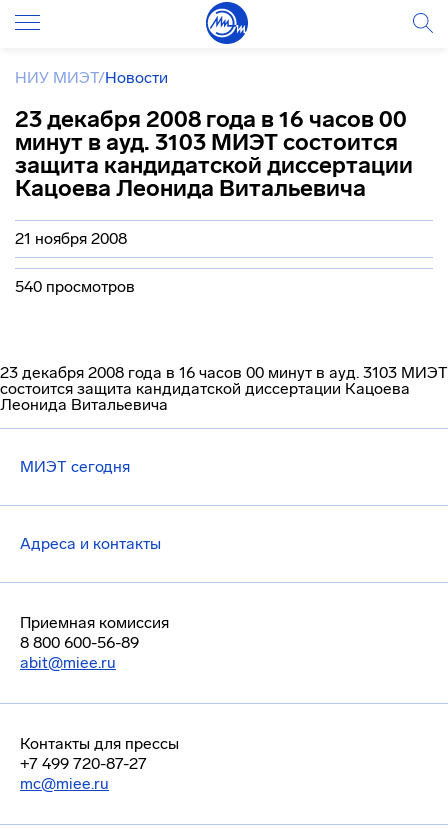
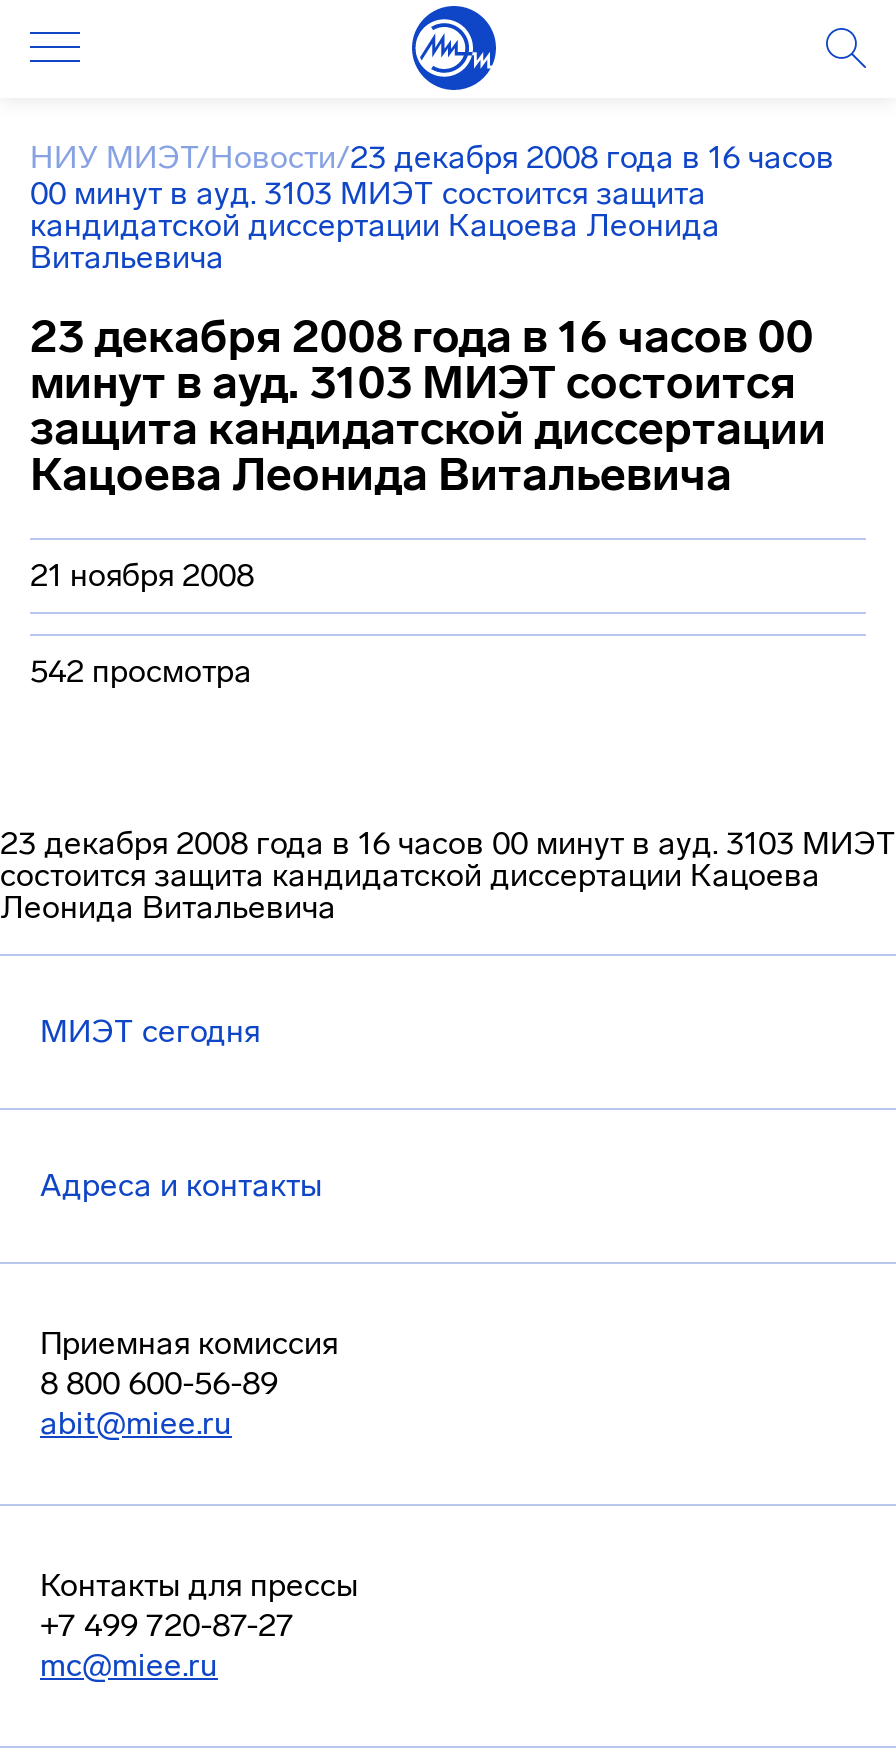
- НИУ МИЭТ/Новости
+ НИУ МИЭТ/Новости/23 декабря 2008 года в 16 часов
+ 00 минут в ауд. 3103 МИЭТ состоится защита
+ кандидатской диссертации Кацоева Леонида
+ Витальевича

- 540 просмотров
+ 542 просмотра
